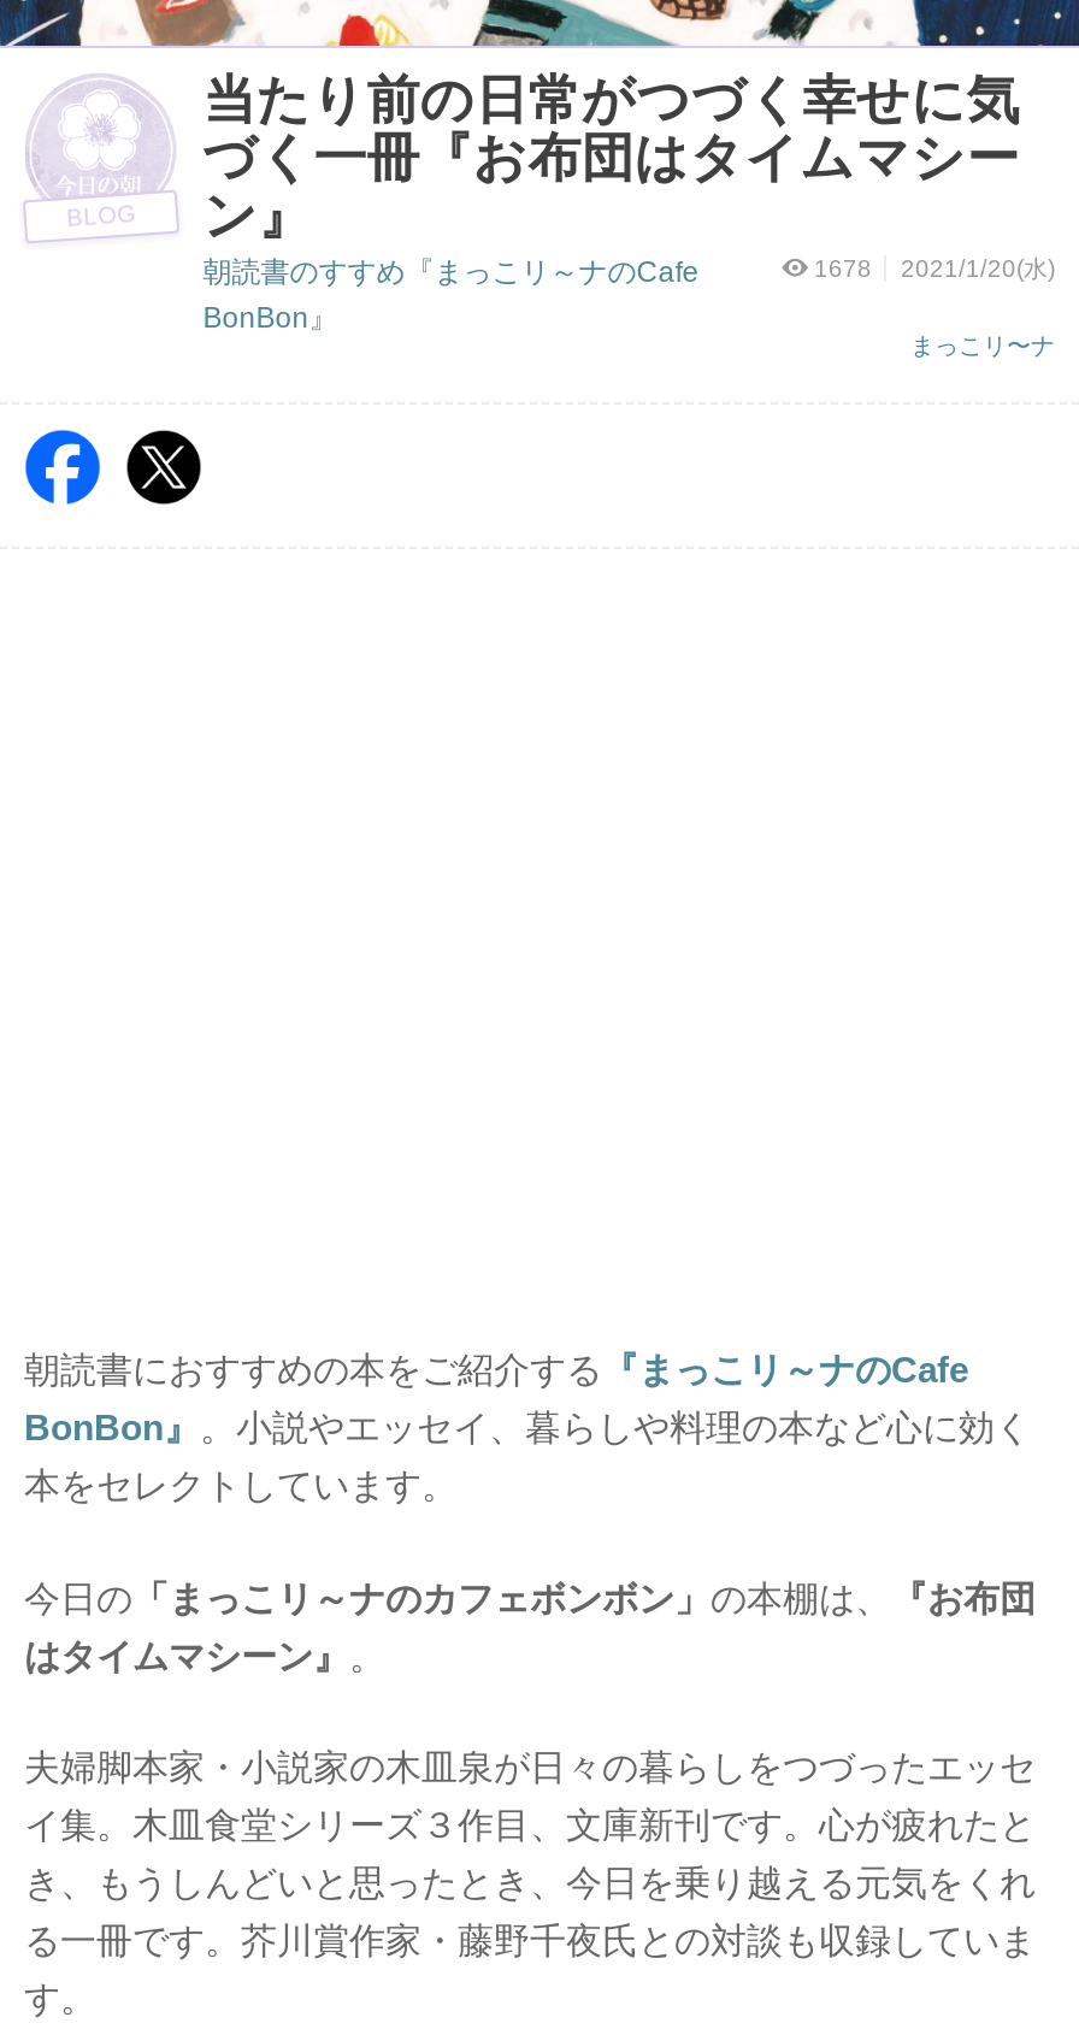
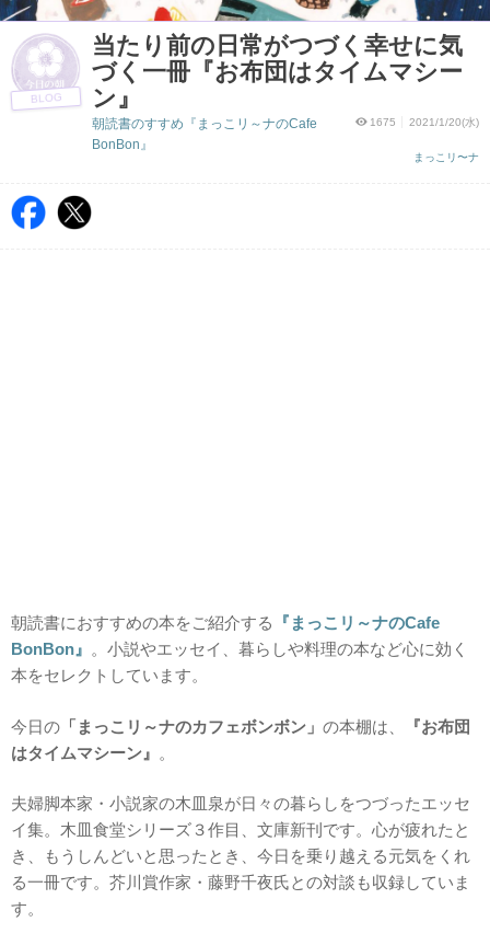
- 1678 2021/1/20(水)
+ 1675 2021/1/20(水)
